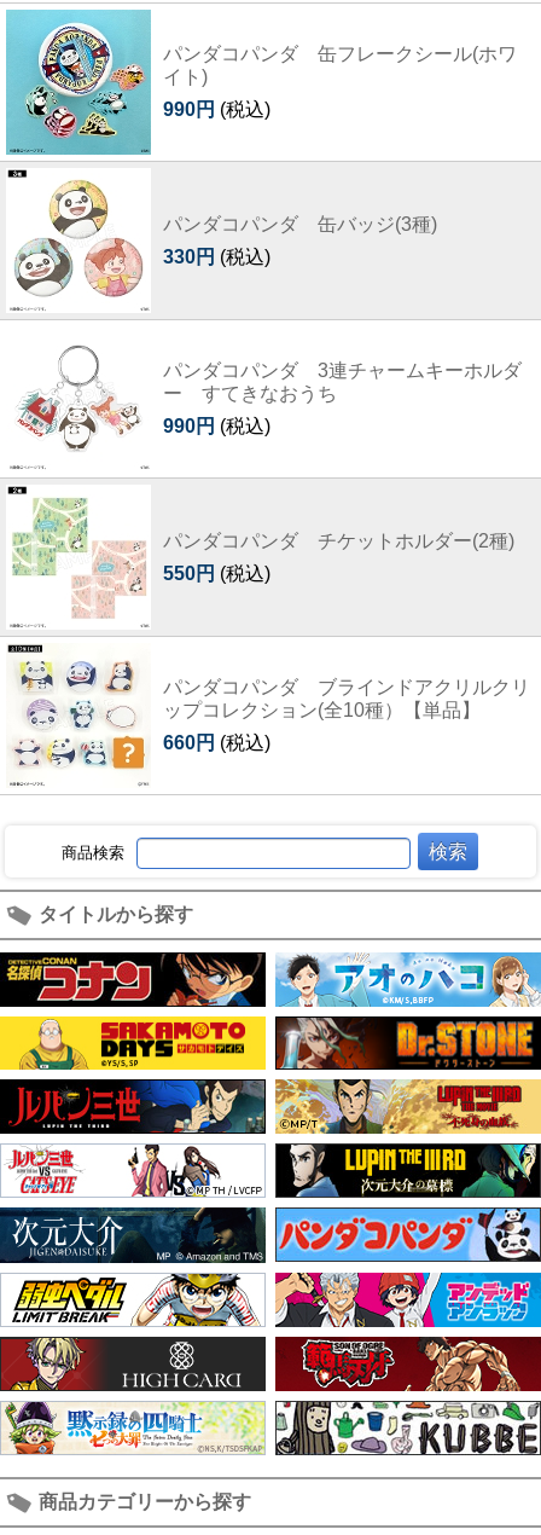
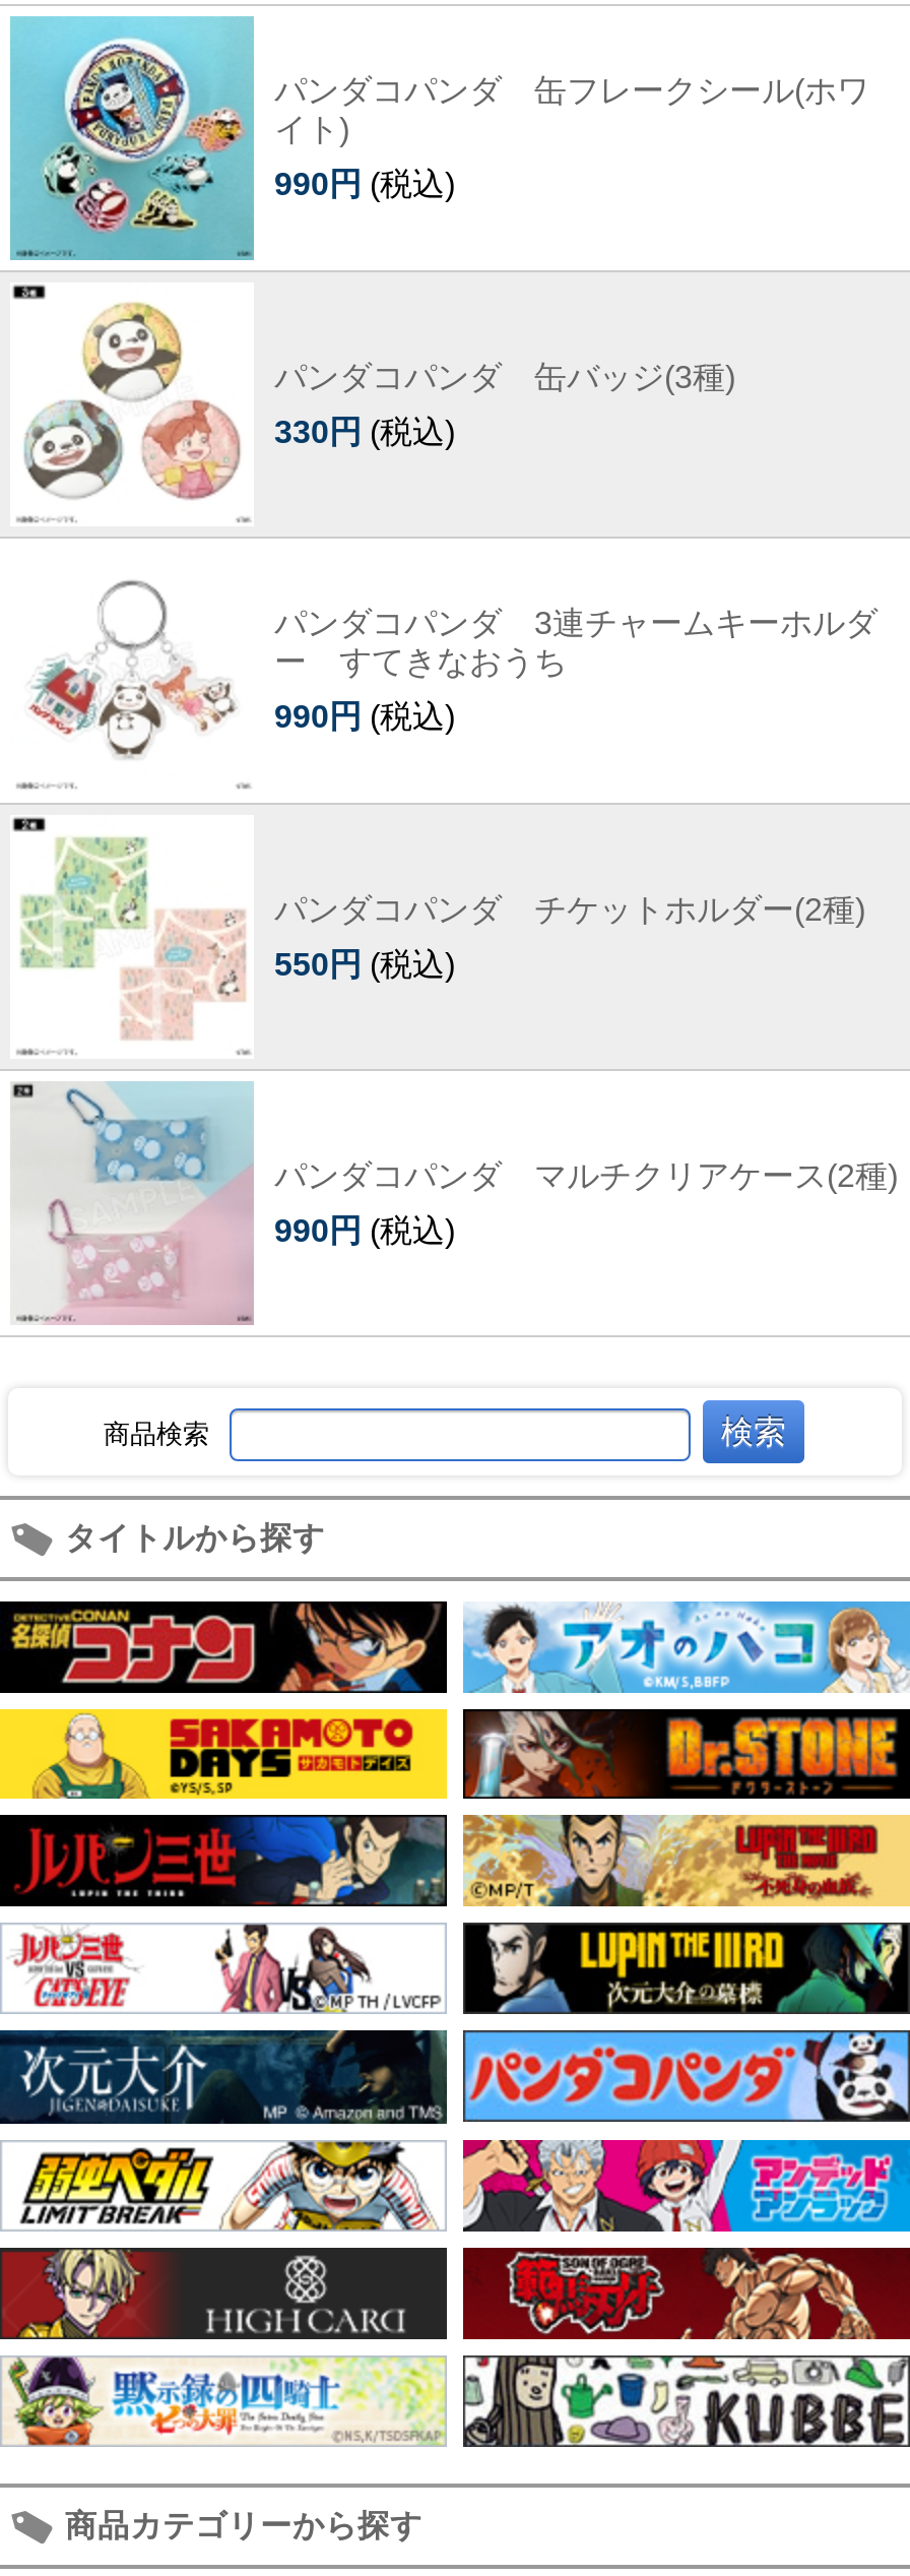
- [image]
- パンダコパンダ ブラインドアクリルクリ
- ップコレクション(全10種）【単品】
+ [image]
+ パンダコパンダ マルチクリアケース(2種)

- 660円 (税込)
+ 990円 (税込)
